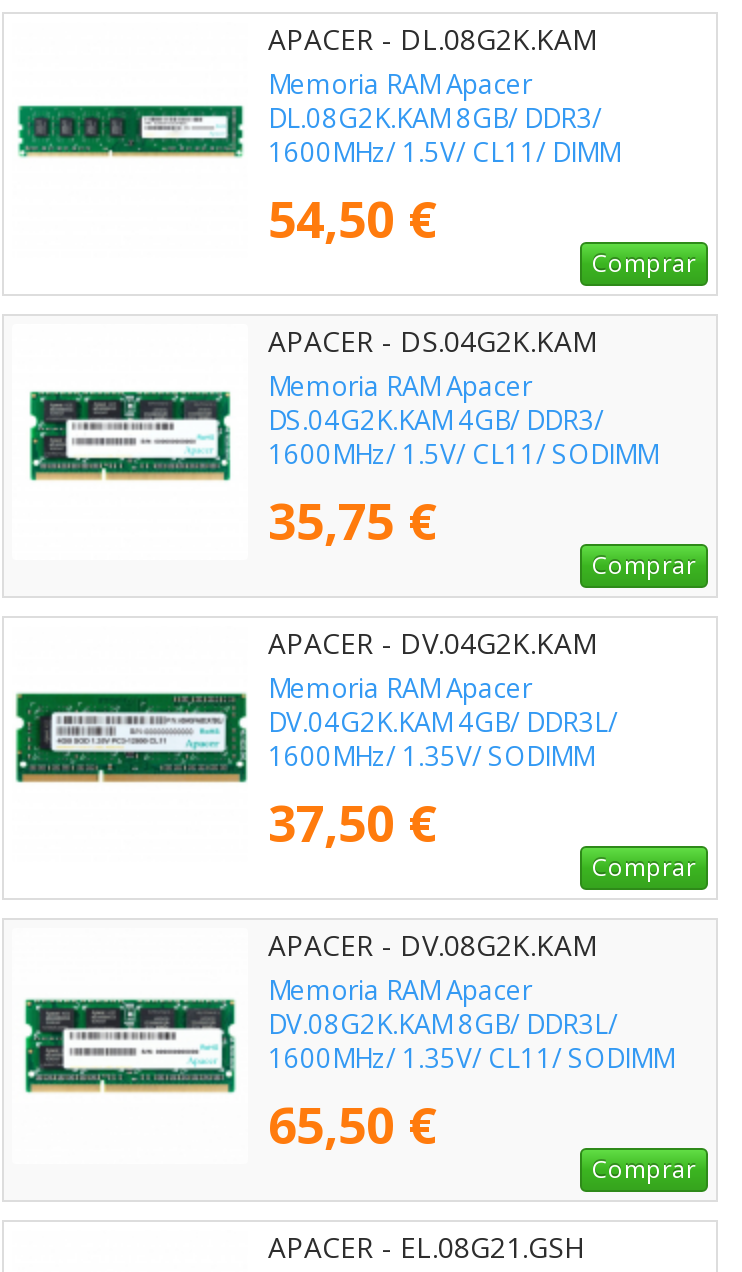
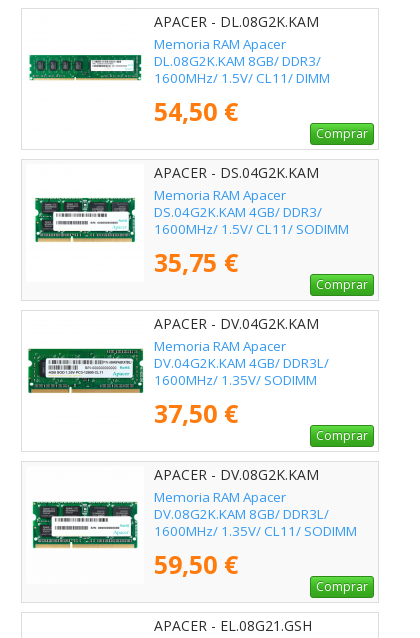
- 65,50 €
+ 59,50 €
